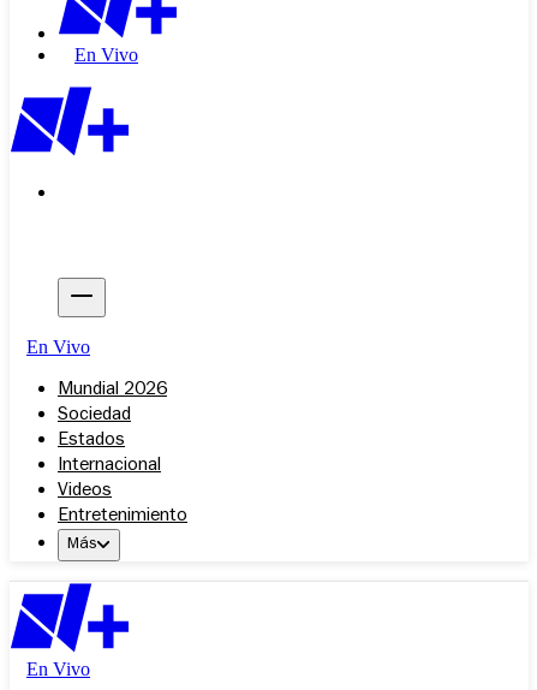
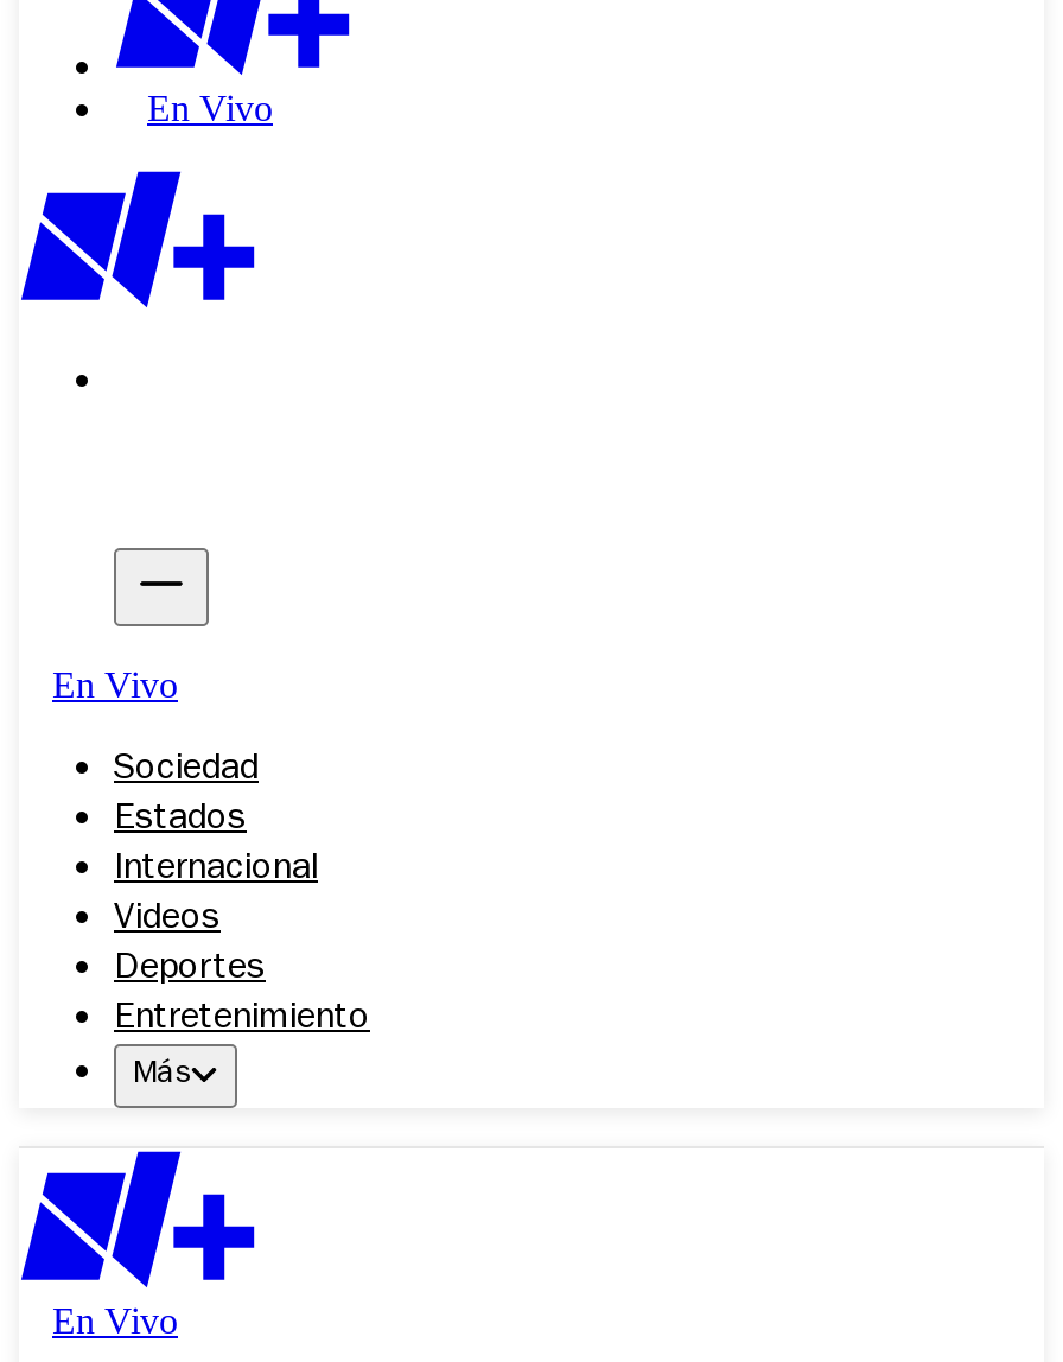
- Mundial 2026

moved up: Sociedad | Estados | Internacional | Videos

+ Deportes
